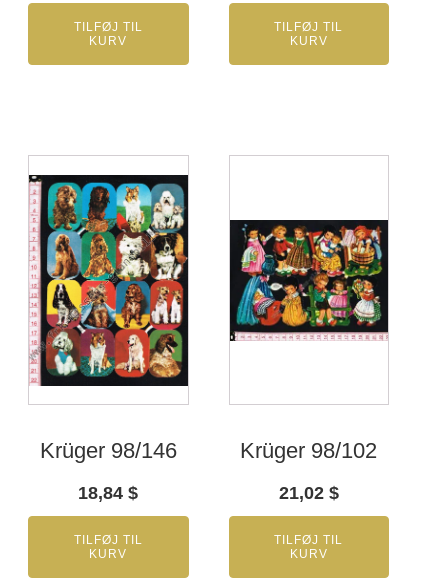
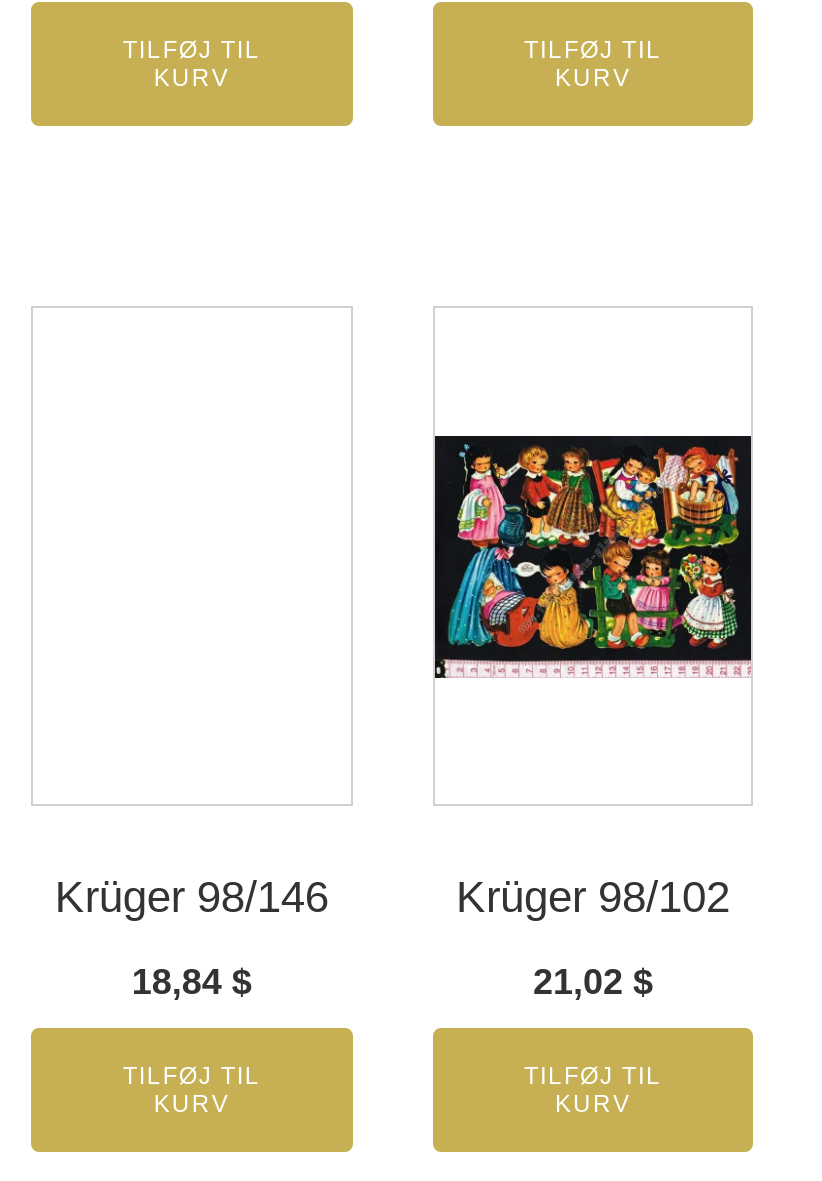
- [image]
